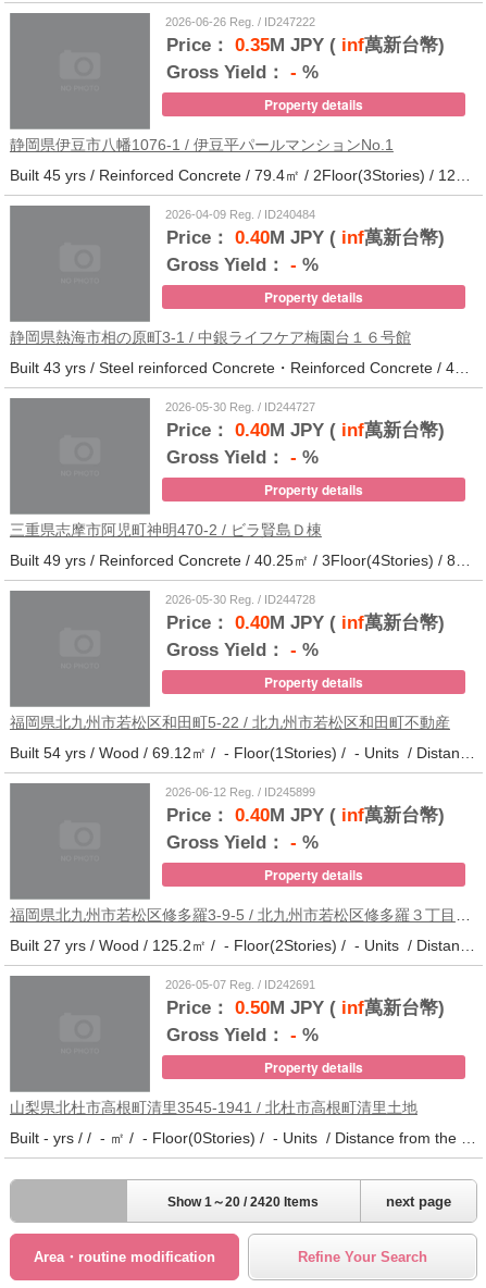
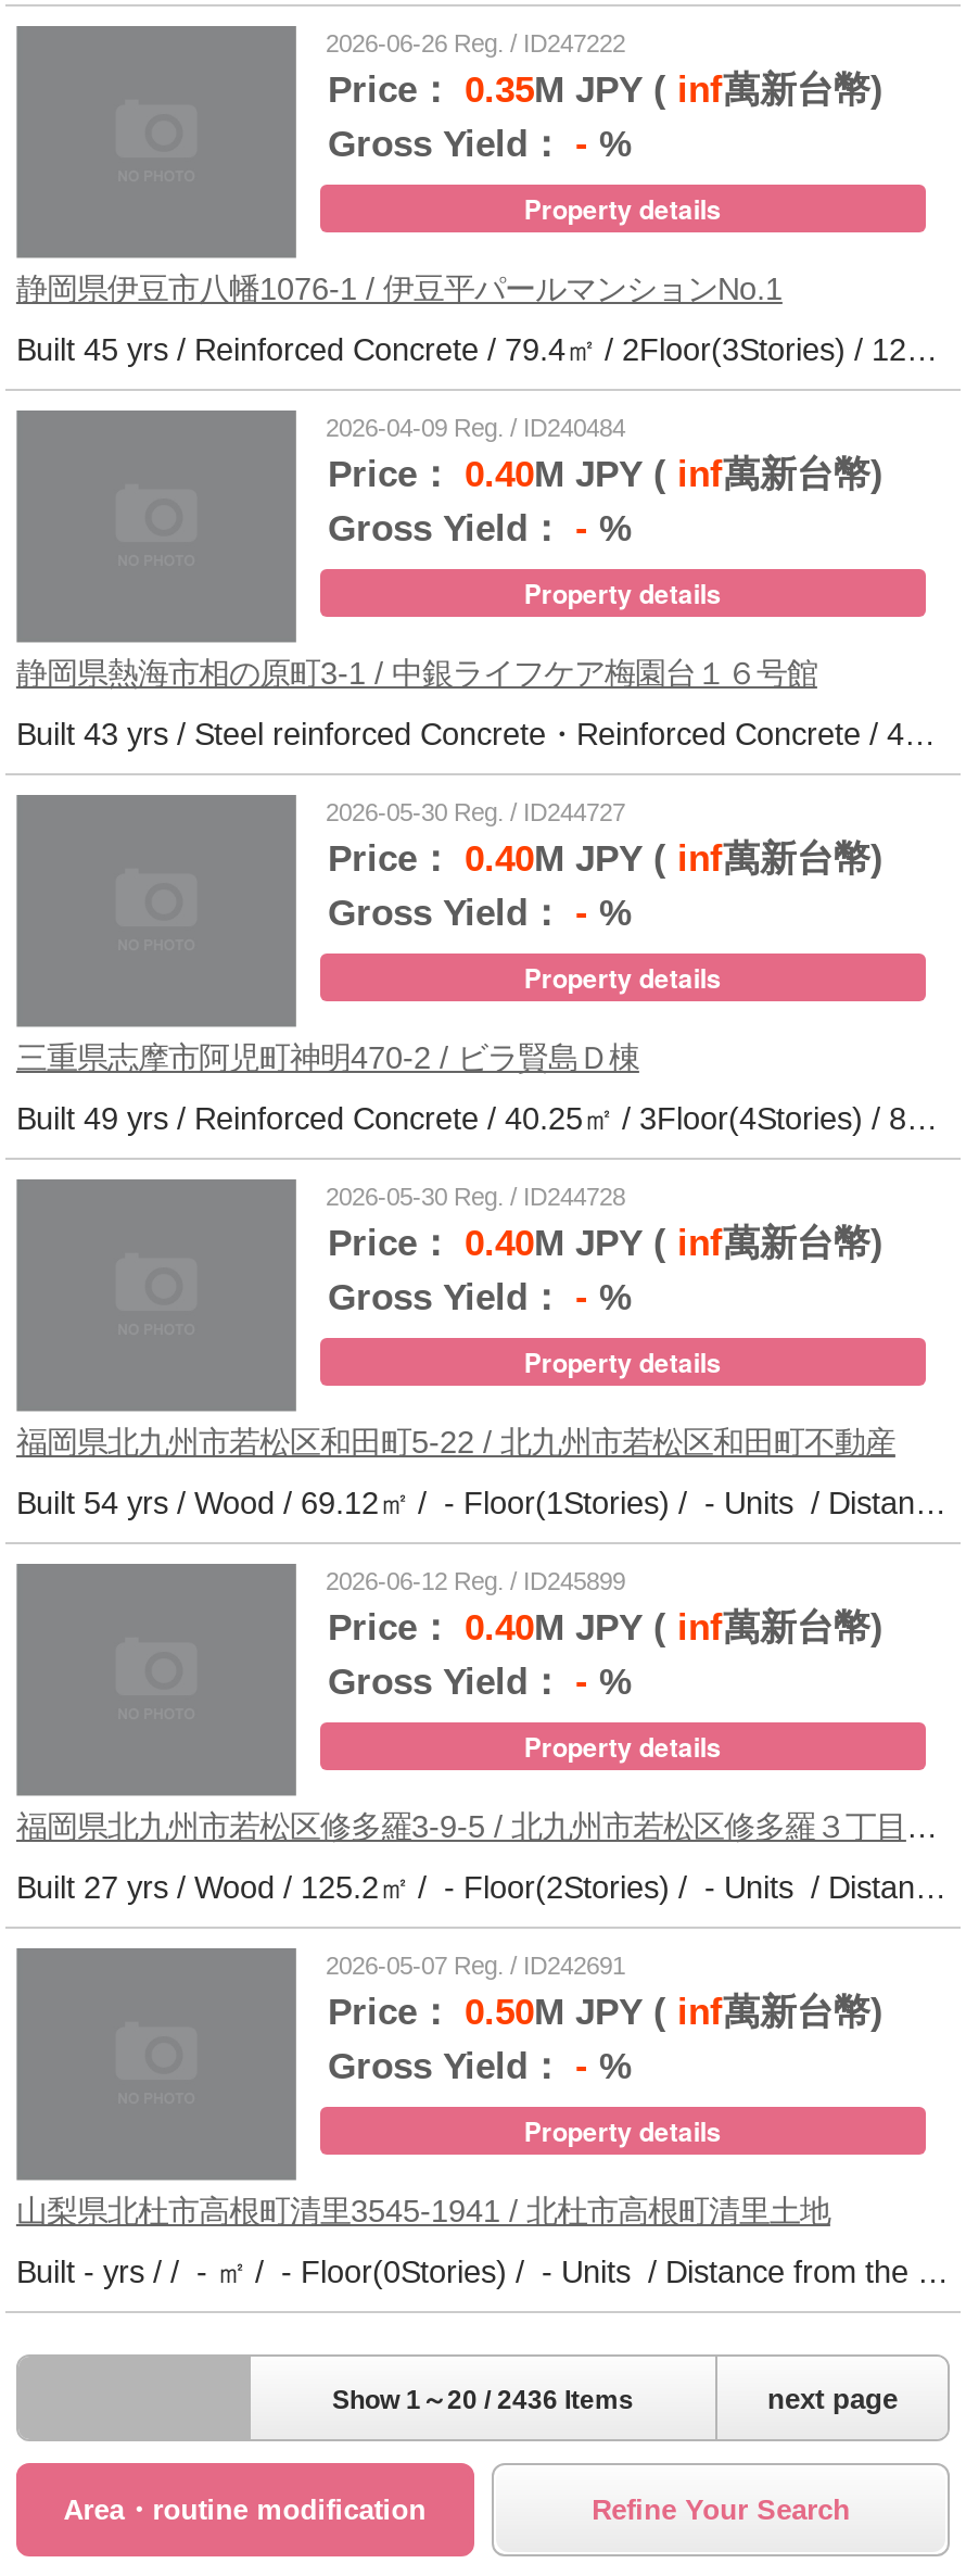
- Show 1～20 / 2420 Items
+ Show 1～20 / 2436 Items
